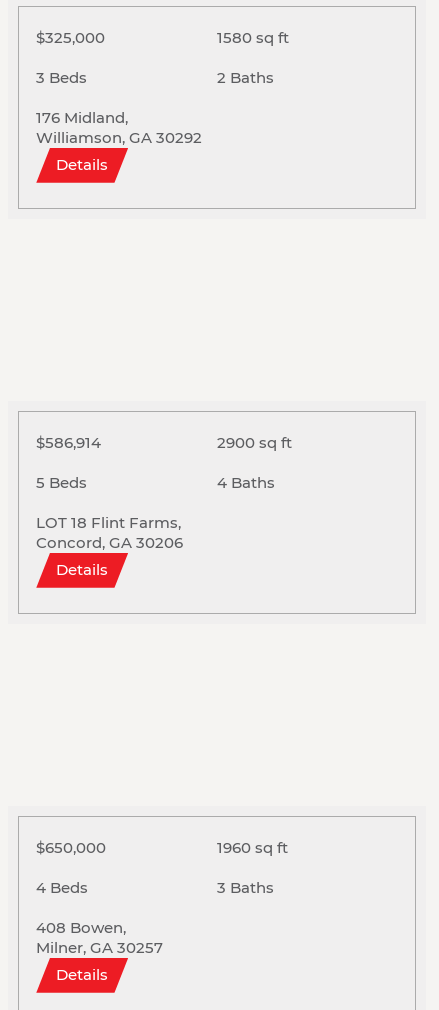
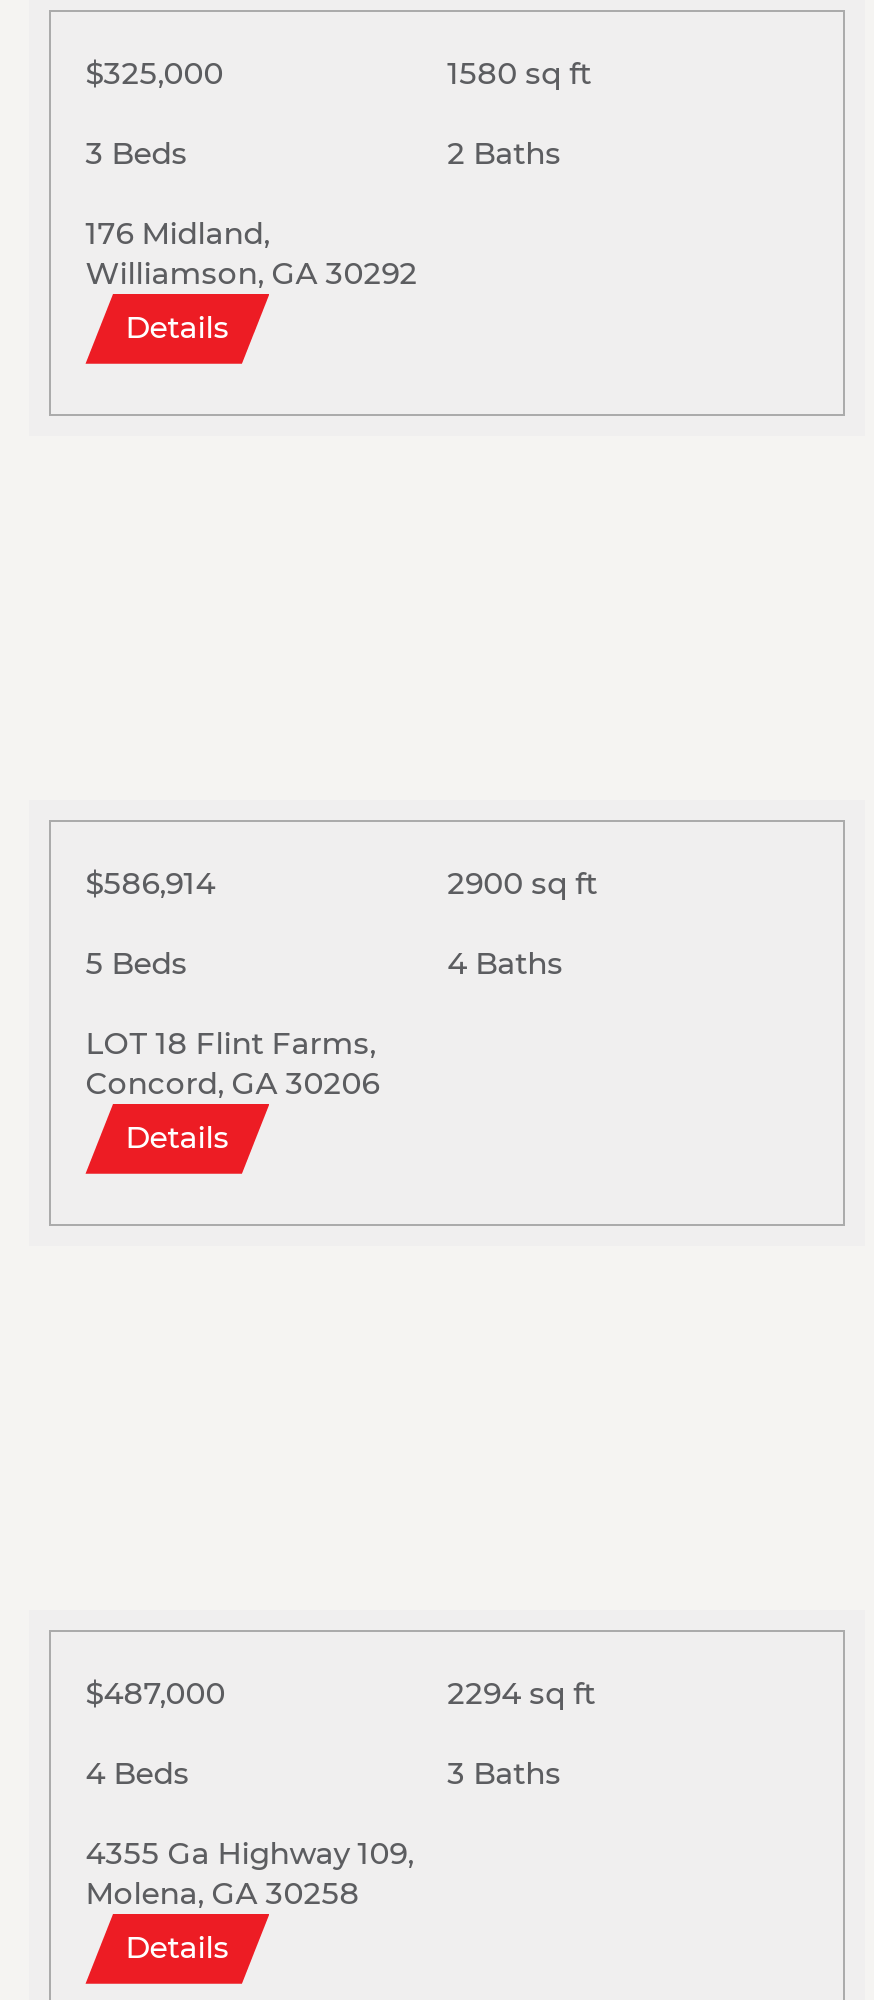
- $650,000
+ $487,000

- 1960 sq ft
+ 2294 sq ft

- 408 Bowen,
- Milner, GA 30257
+ 4355 Ga Highway 109,
+ Molena, GA 30258
